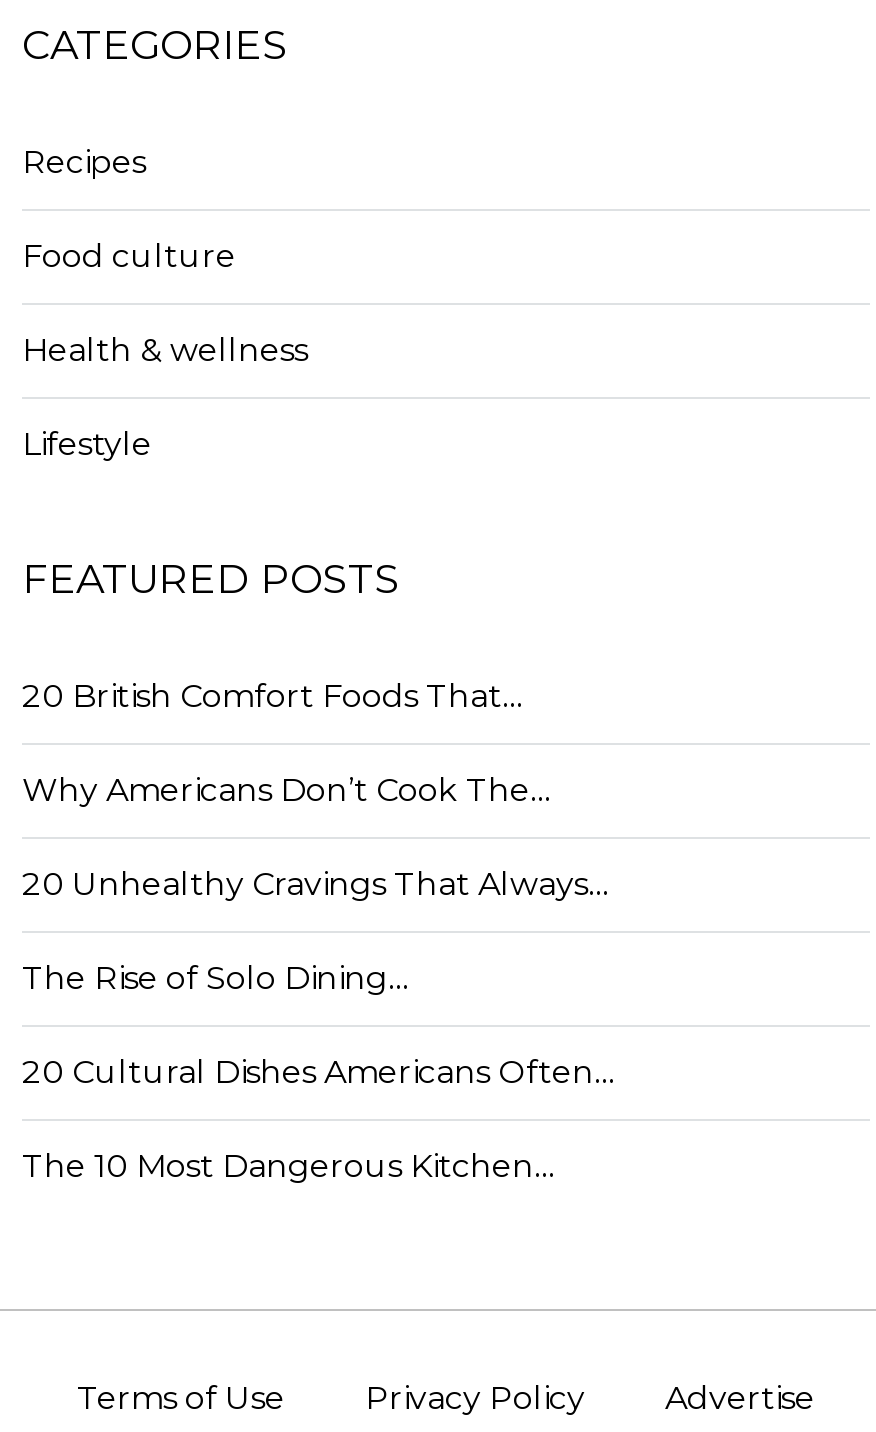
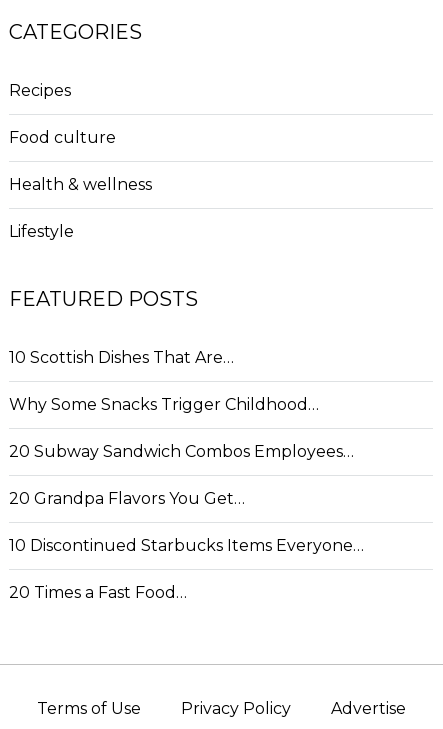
- 20 British Comfort Foods That…
+ 10 Scottish Dishes That Are…

- Why Americans Don’t Cook The…
+ Why Some Snacks Trigger Childhood…

- 20 Unhealthy Cravings That Always…
+ 20 Subway Sandwich Combos Employees…

- The Rise of Solo Dining…
+ 20 Grandpa Flavors You Get…

- 20 Cultural Dishes Americans Often…
+ 10 Discontinued Starbucks Items Everyone…

- The 10 Most Dangerous Kitchen…
+ 20 Times a Fast Food…
